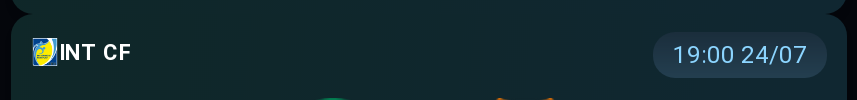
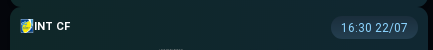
- 19:00 24/07
+ 16:30 22/07
